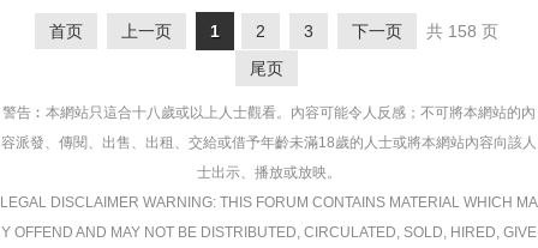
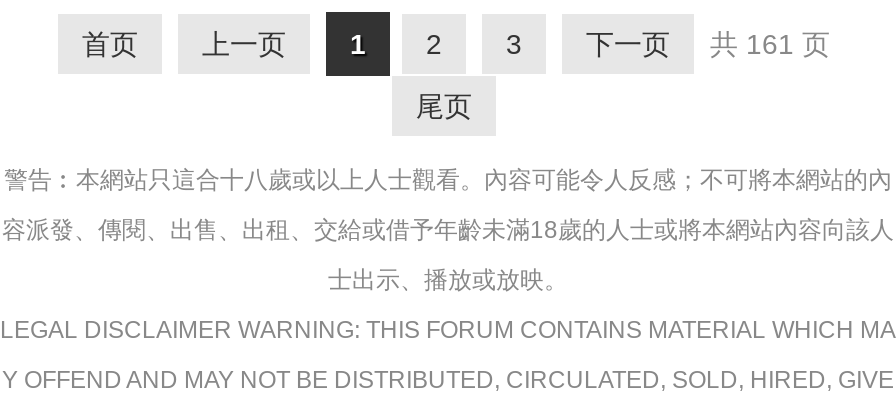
- 首页 上一页 1 2 3 下一页 共 158 页
+ 首页 上一页 1 2 3 下一页 共 161 页
